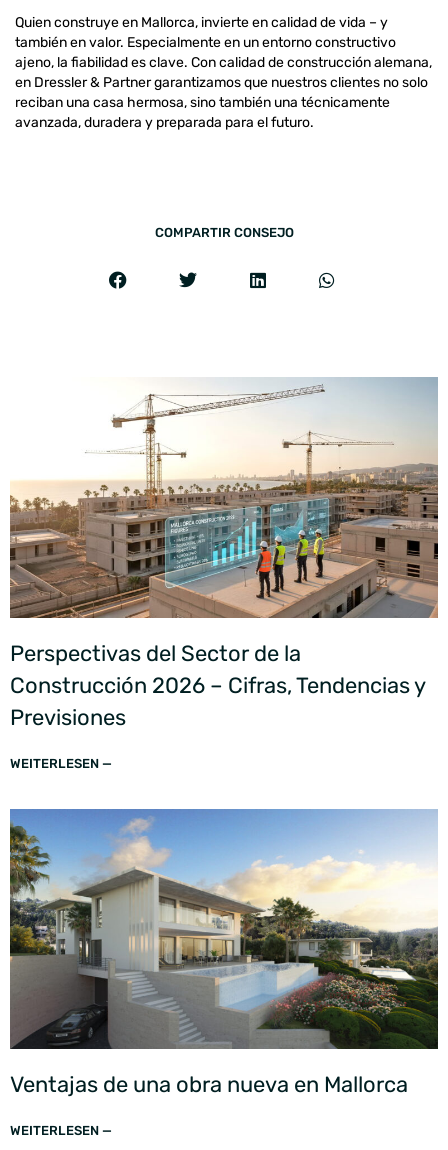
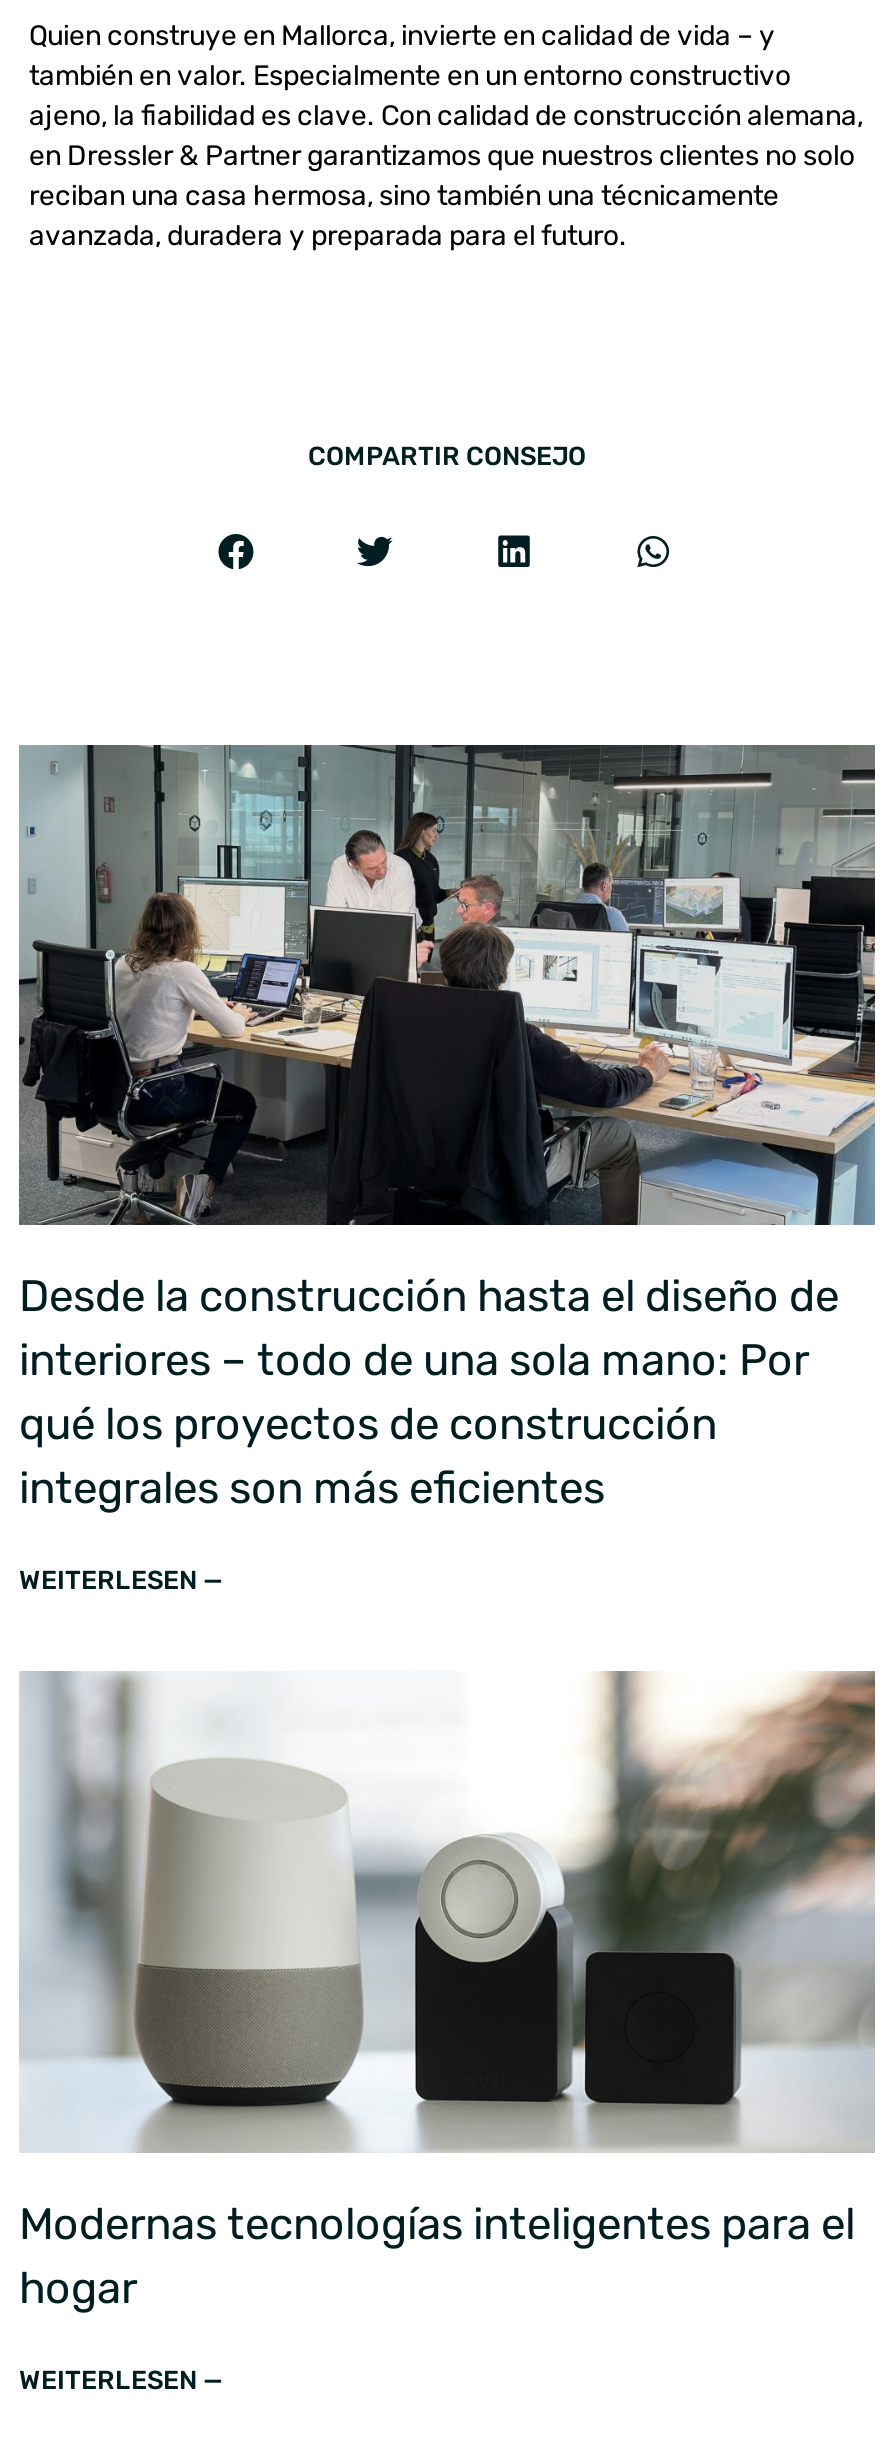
- [image]
- Perspectivas del Sector de la
- Construcción 2026 – Cifras, Tendencias y
- Previsiones
+ [image]
+ Desde la construcción hasta el diseño de
+ interiores – todo de una sola mano: Por
+ qué los proyectos de construcción
+ integrales son más eficientes

- [image]
- Ventajas de una obra nueva en Mallorca
+ [image]
+ Modernas tecnologías inteligentes para el
+ hogar
